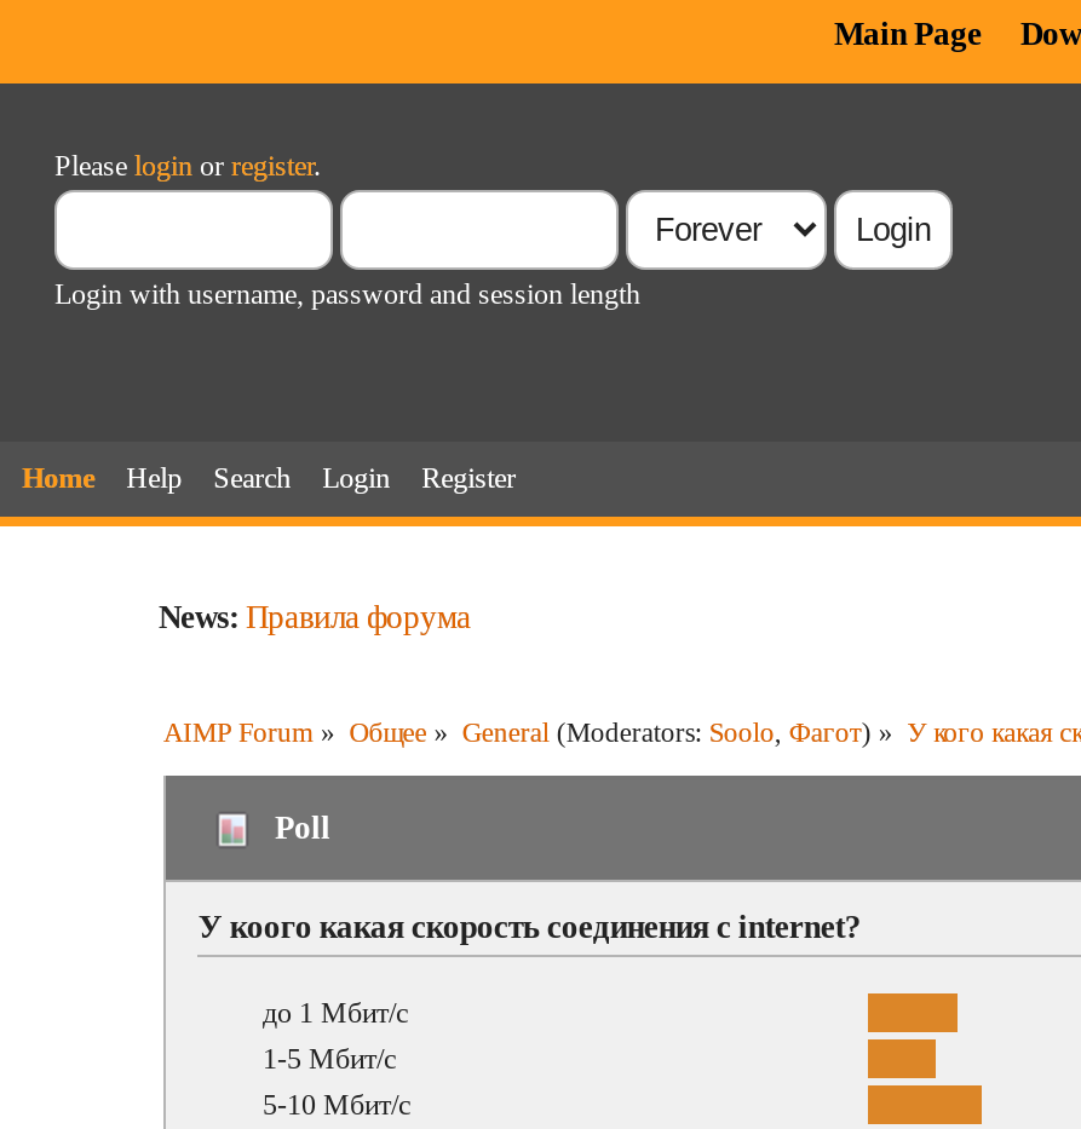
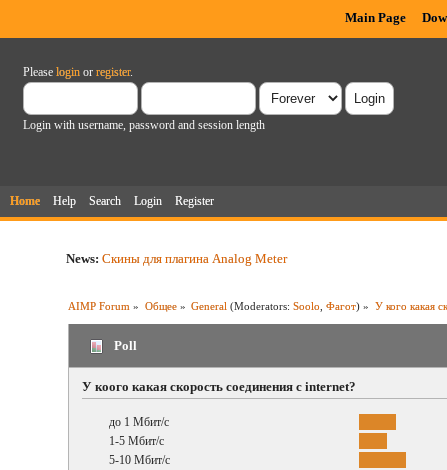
- News: Правила форума
+ News: Скины для плагина Analog Meter
